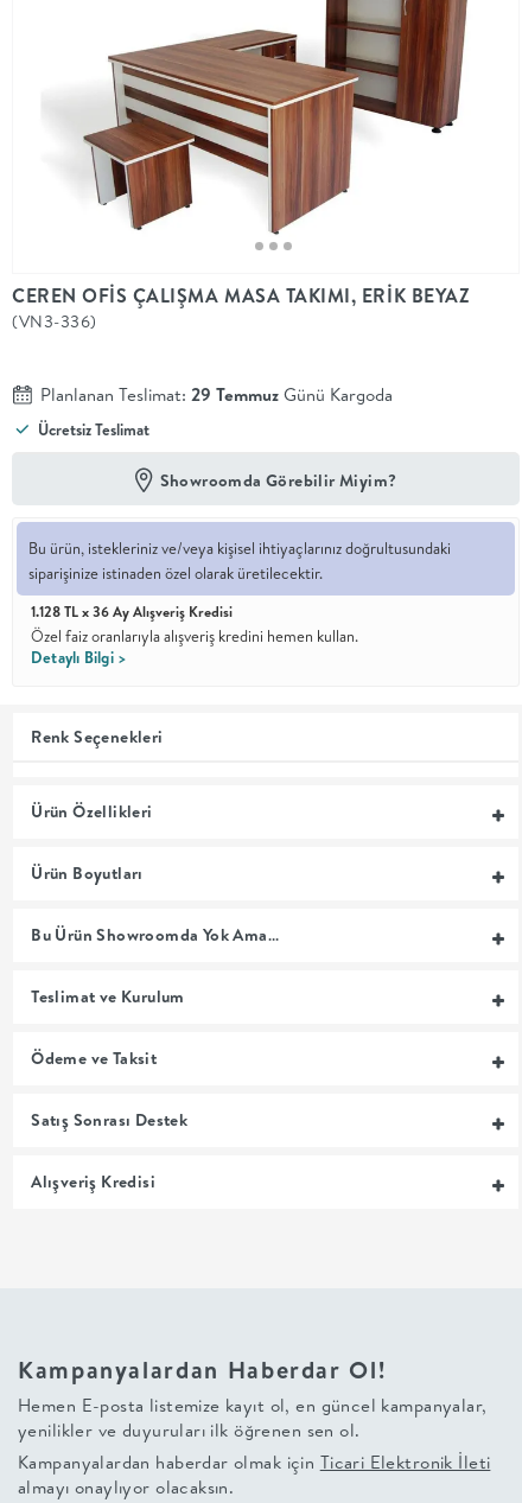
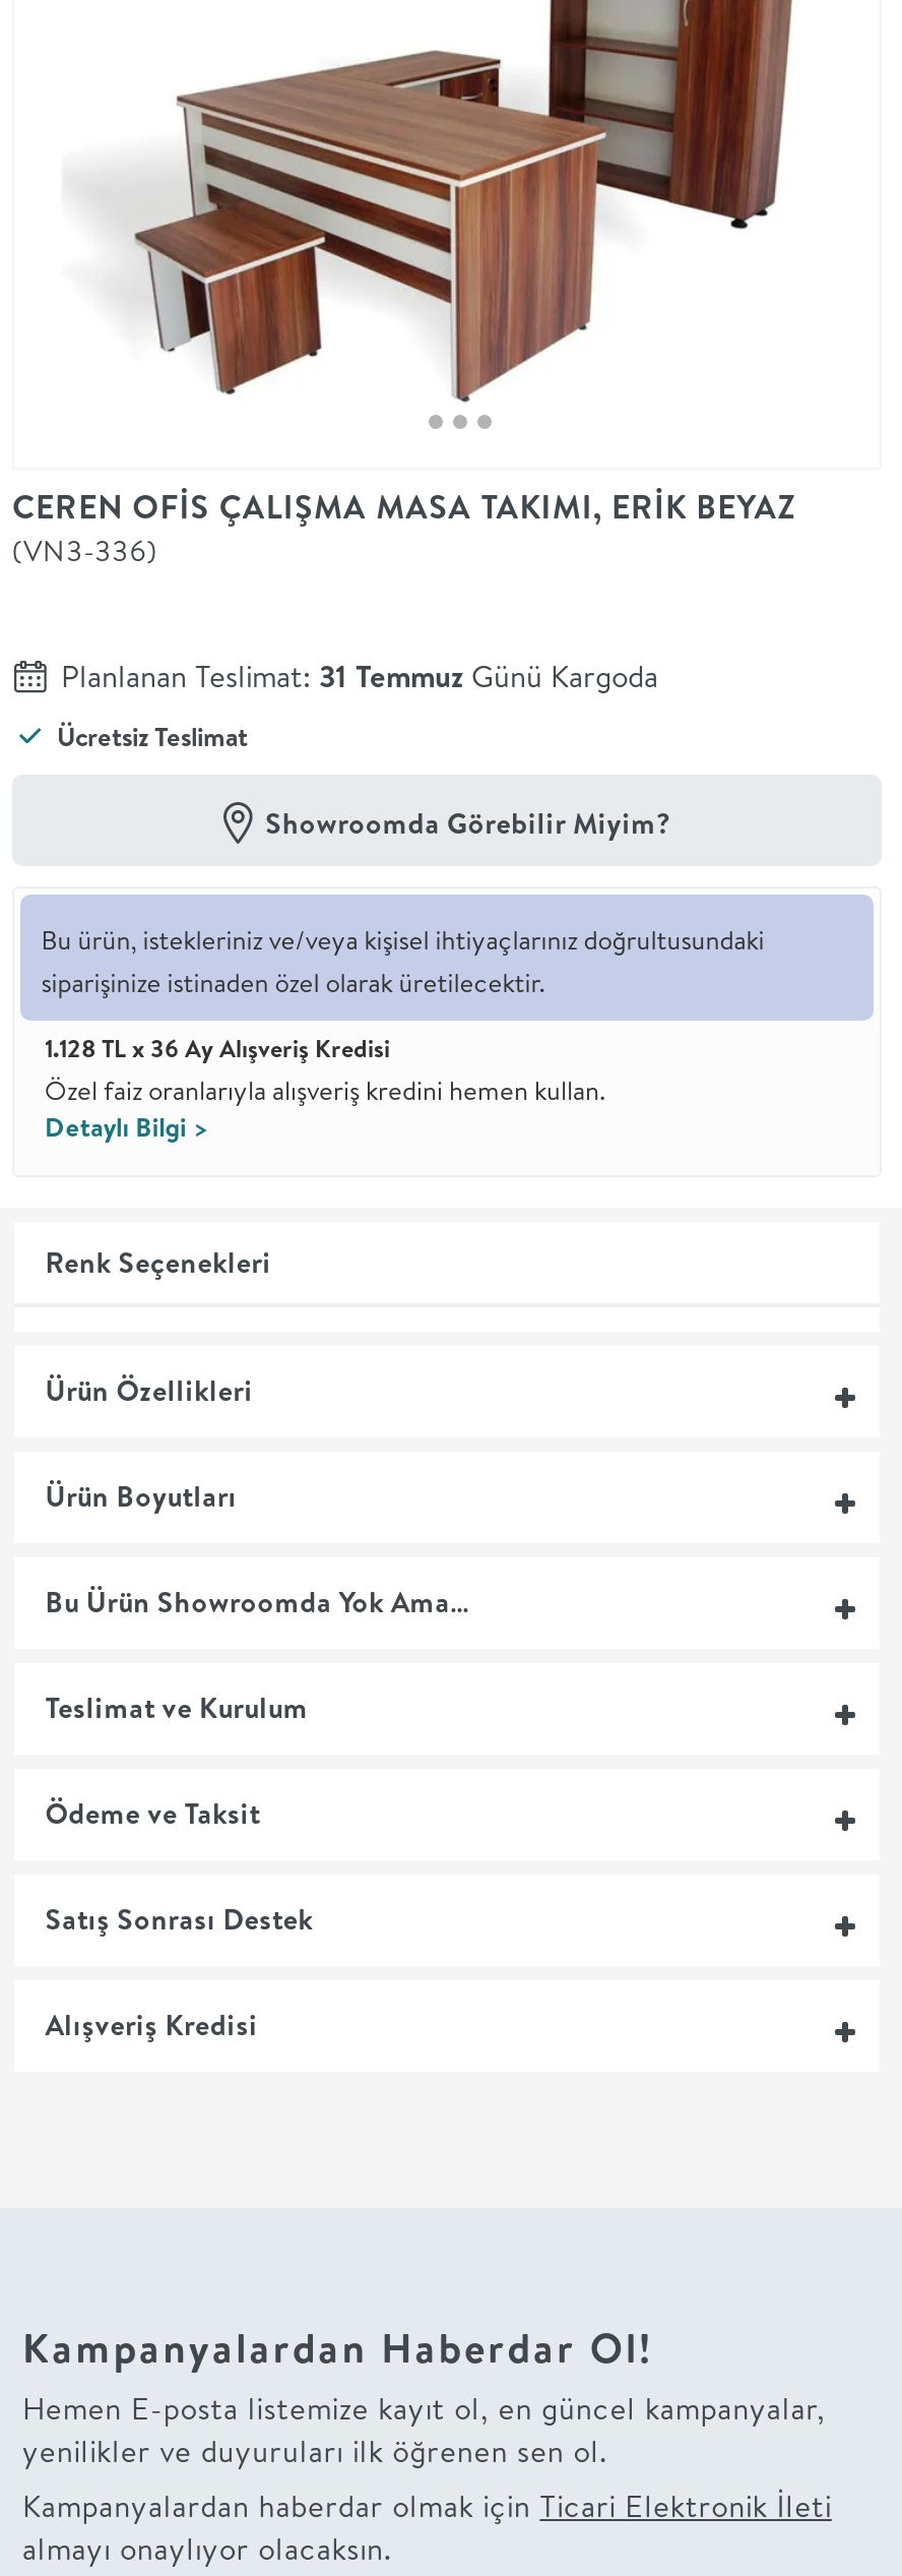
- Planlanan Teslimat: 29 Temmuz Günü Kargoda
+ Planlanan Teslimat: 31 Temmuz Günü Kargoda
